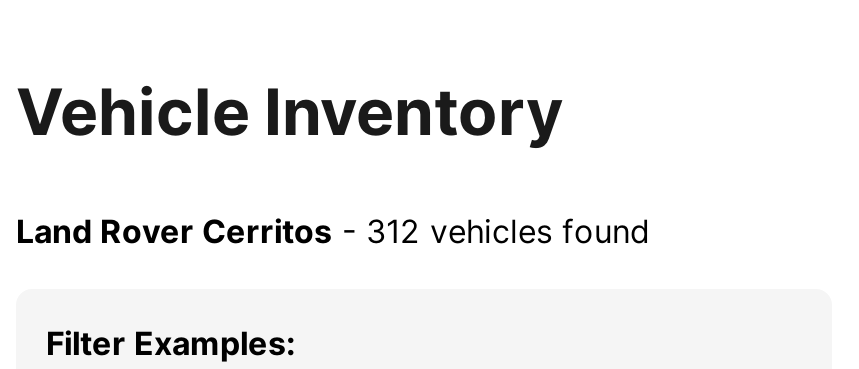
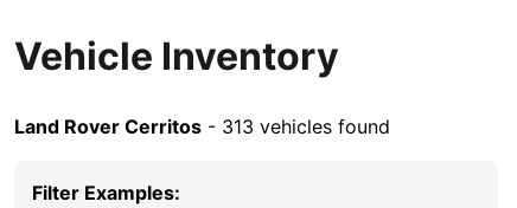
- Land Rover Cerritos - 312 vehicles found
+ Land Rover Cerritos - 313 vehicles found
